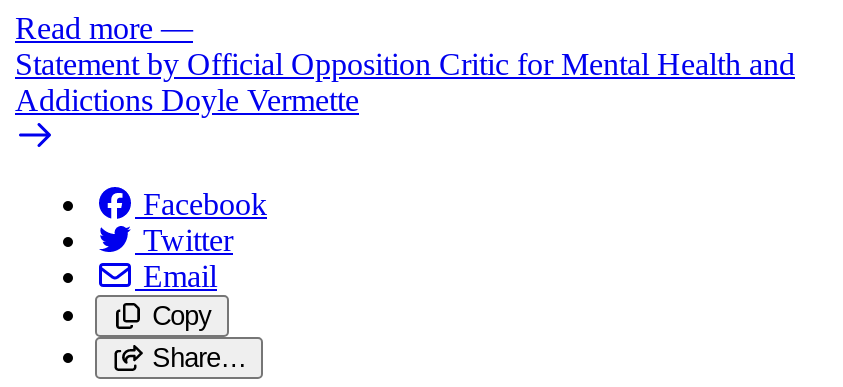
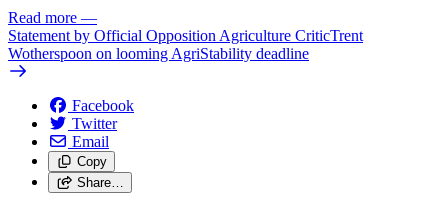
- Statement by Official Opposition Critic for Mental Health and
- Addictions Doyle Vermette
+ Statement by Official Opposition Agriculture CriticTrent
+ Wotherspoon on looming AgriStability deadline
